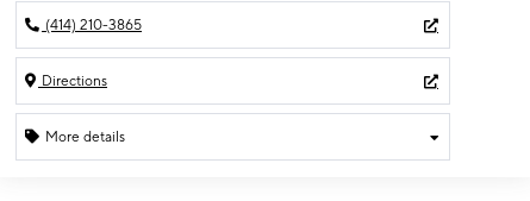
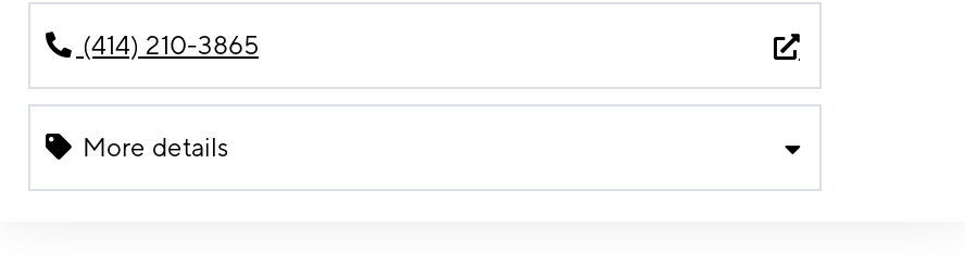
- Directions
